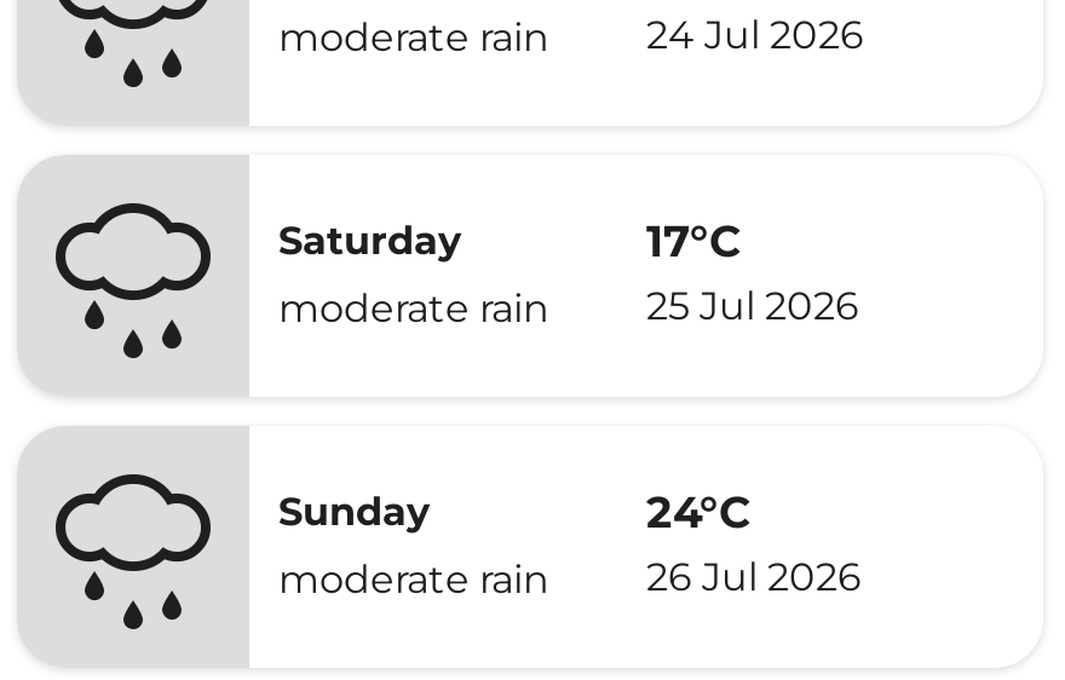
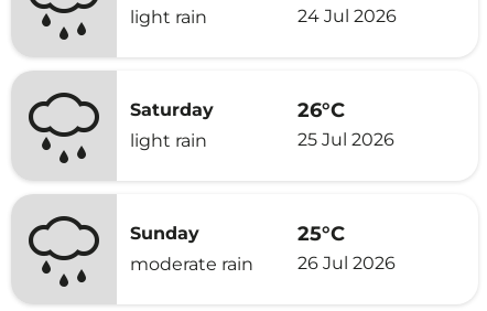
- moderate rain
+ light rain

- 17°C
+ 26°C

- moderate rain
+ light rain

- 24°C
+ 25°C
